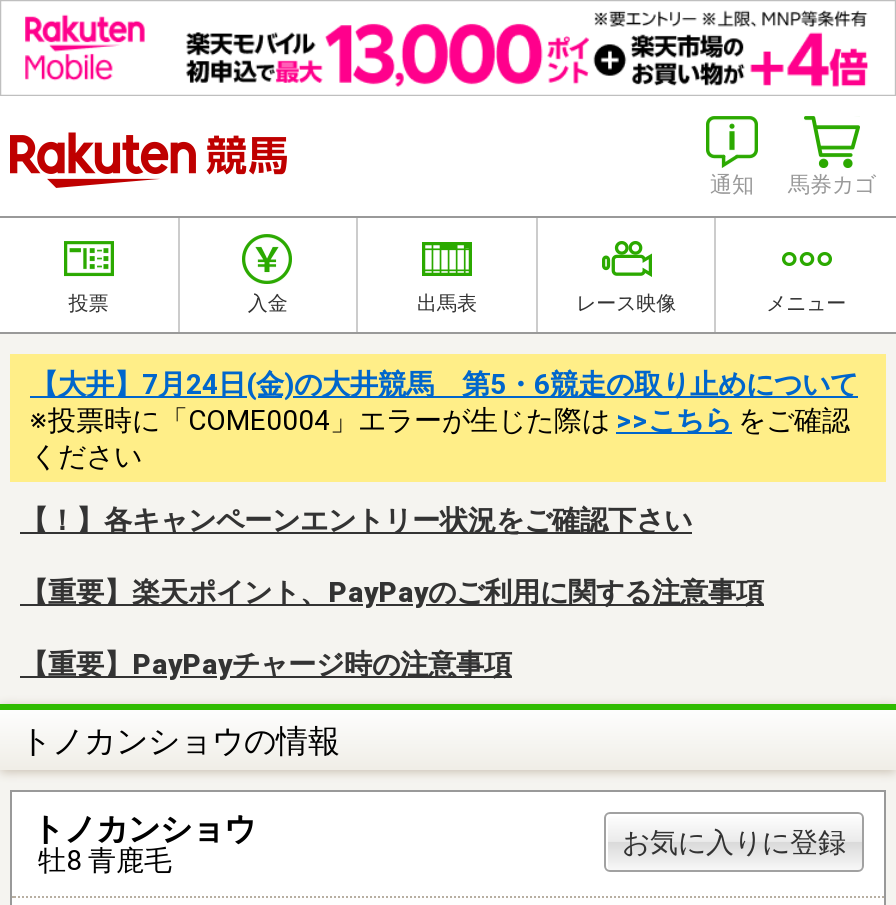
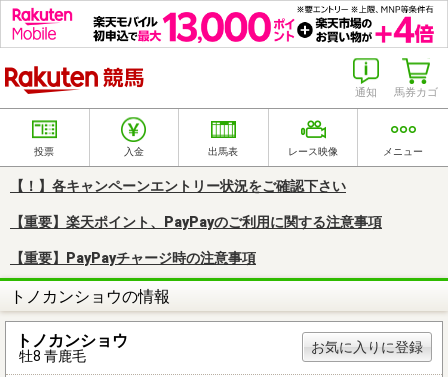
- 【大井】7月24日(金)の大井競馬 第5・6競走の取り止めについて
- ※投票時に「COME0004」エラーが生じた際は>>こちらをご確認
- ください
